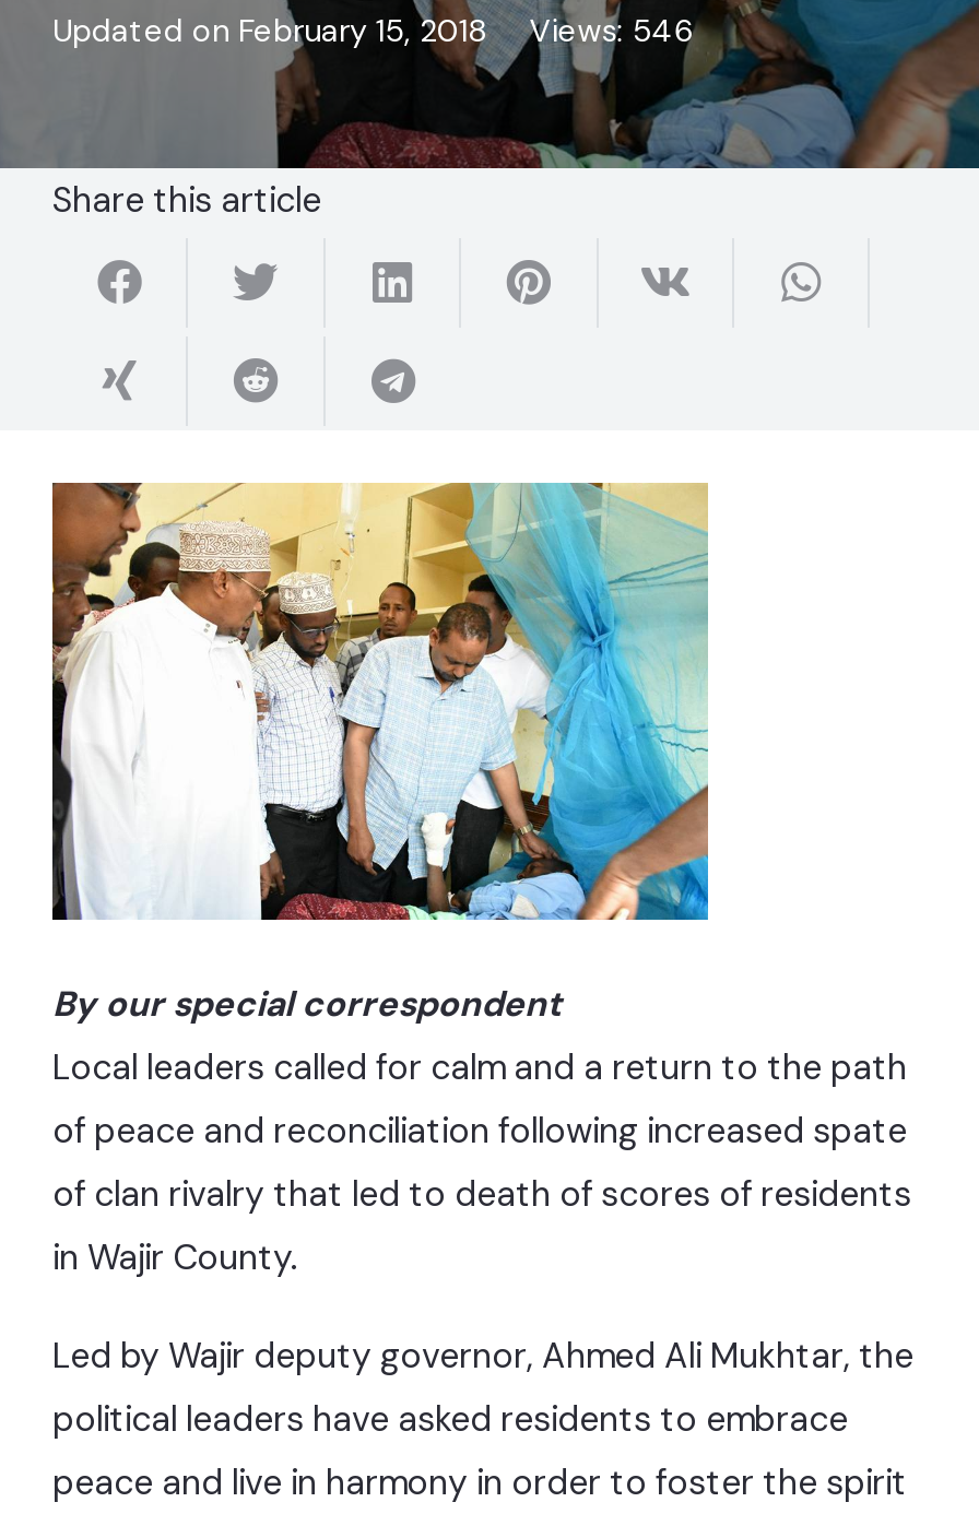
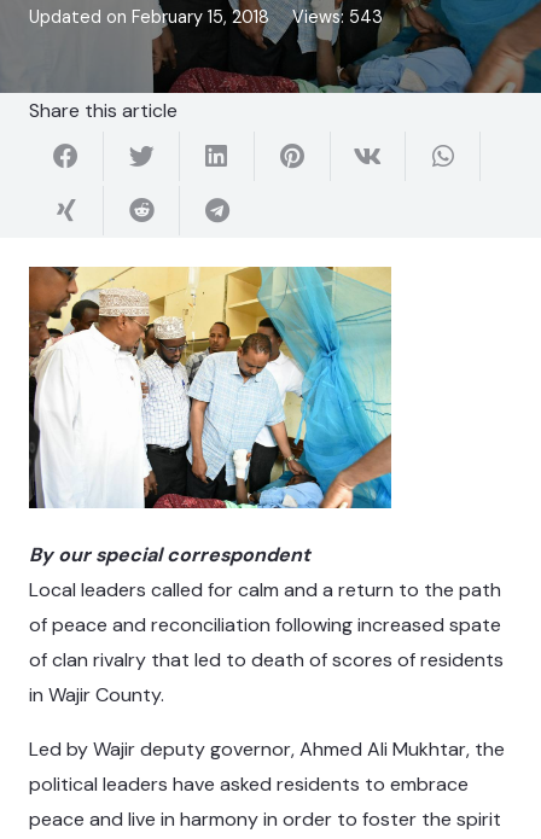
- Views:546
+ Views:543
